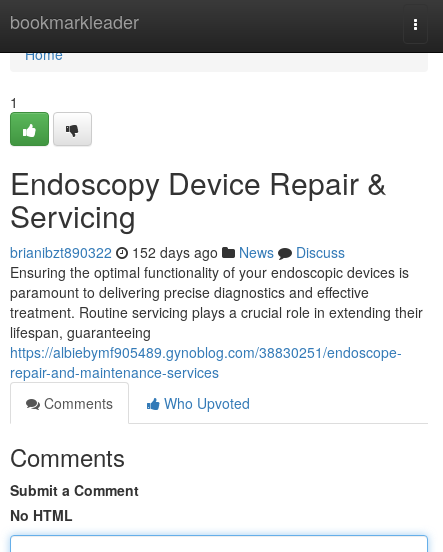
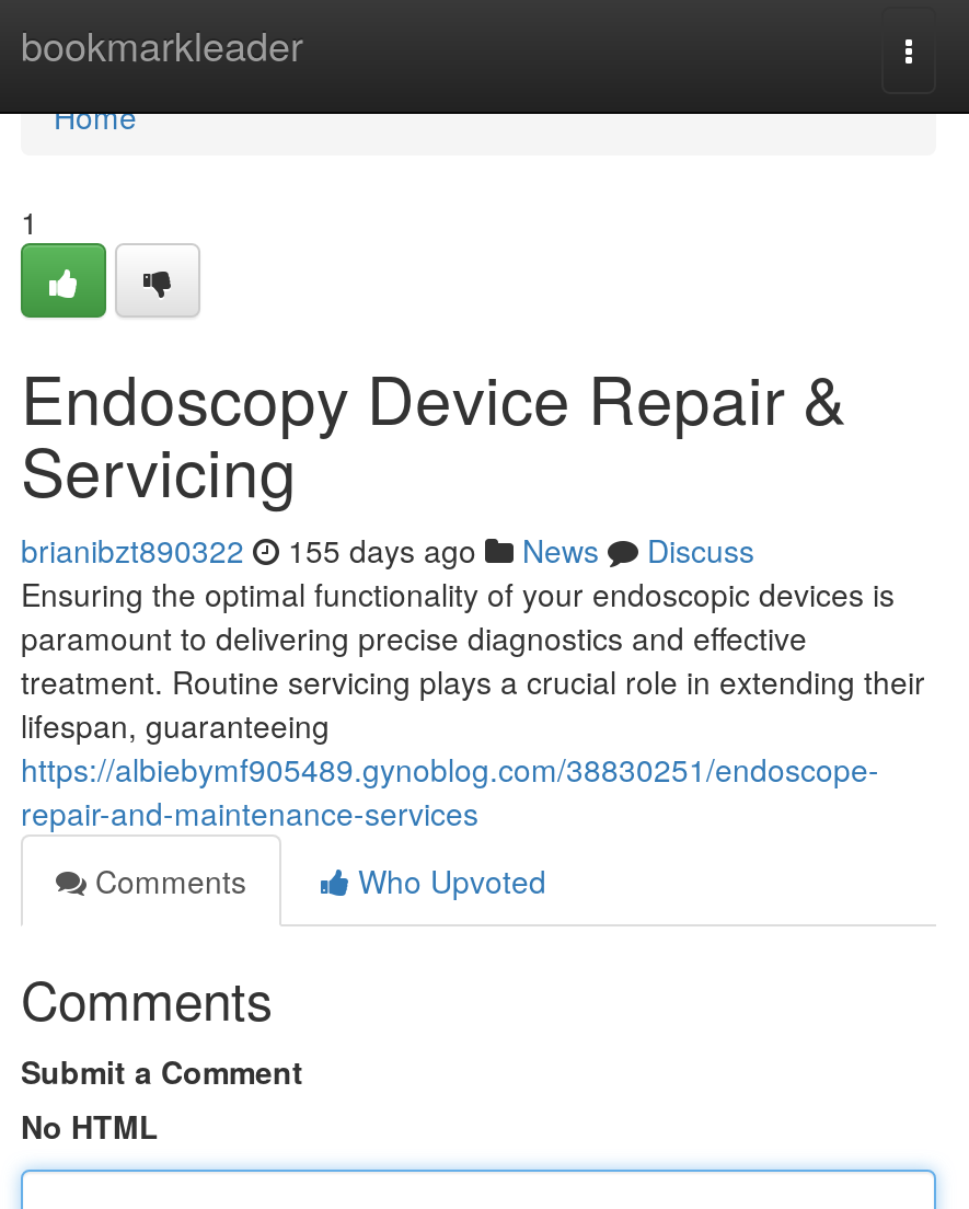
- brianibzt890322 152 days ago News Discuss
+ brianibzt890322 155 days ago News Discuss
